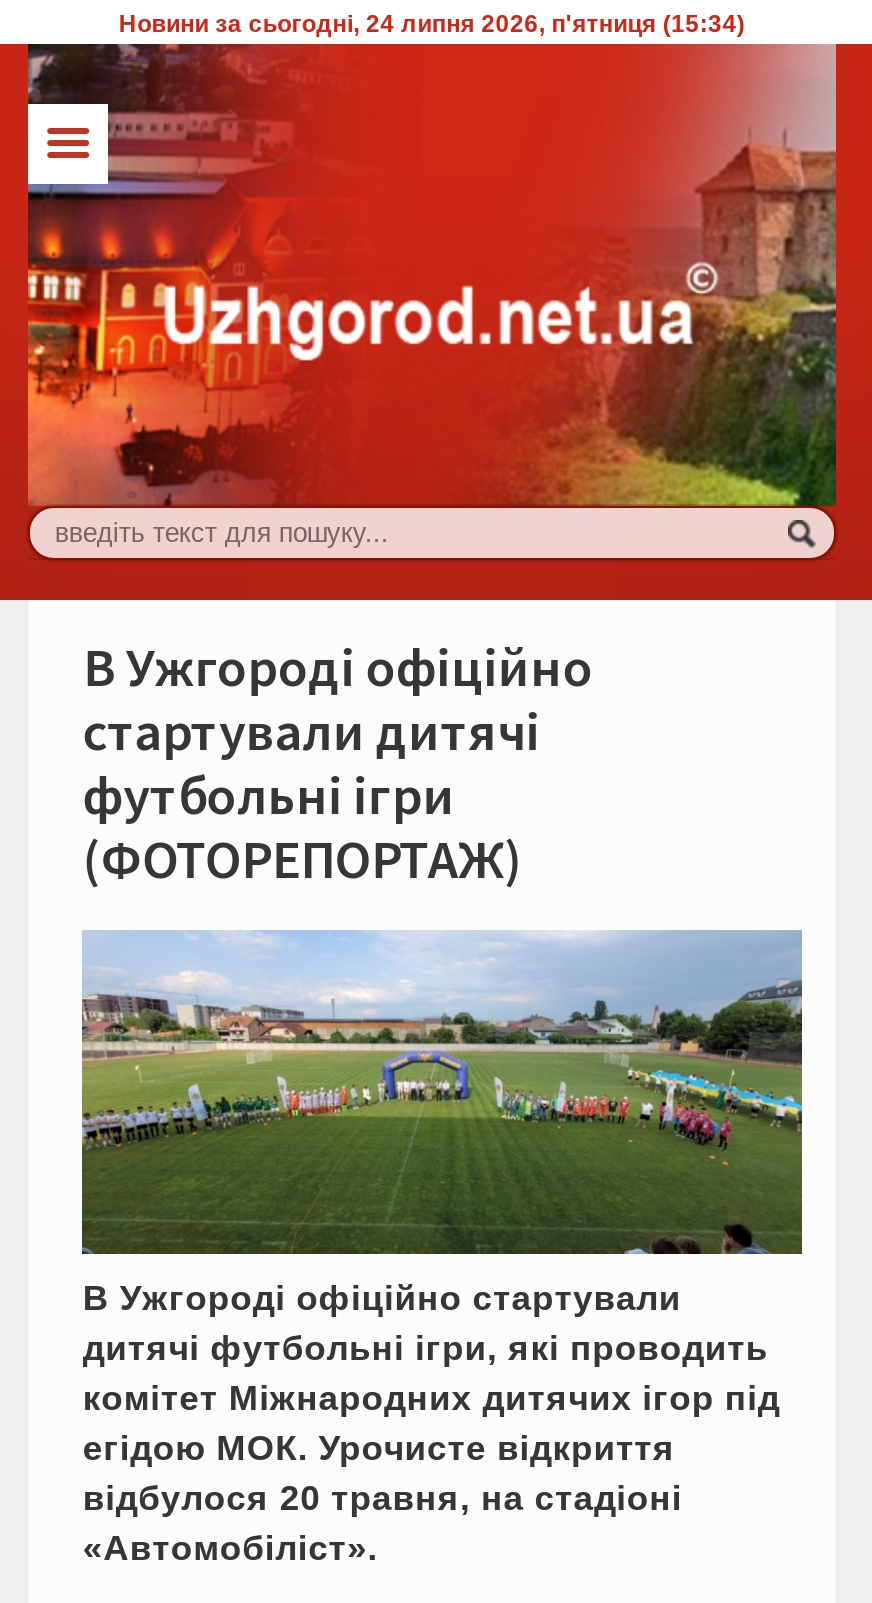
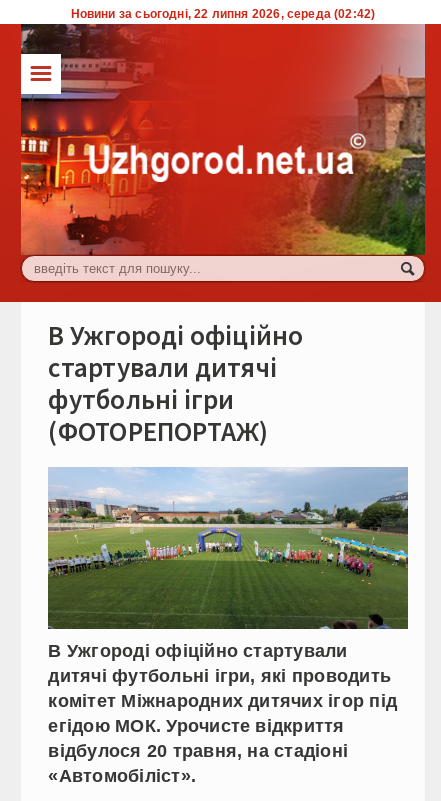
- Новини за сьогодні, 24 липня 2026, п'ятниця (15:34)
+ Новини за сьогодні, 22 липня 2026, середа (02:42)
